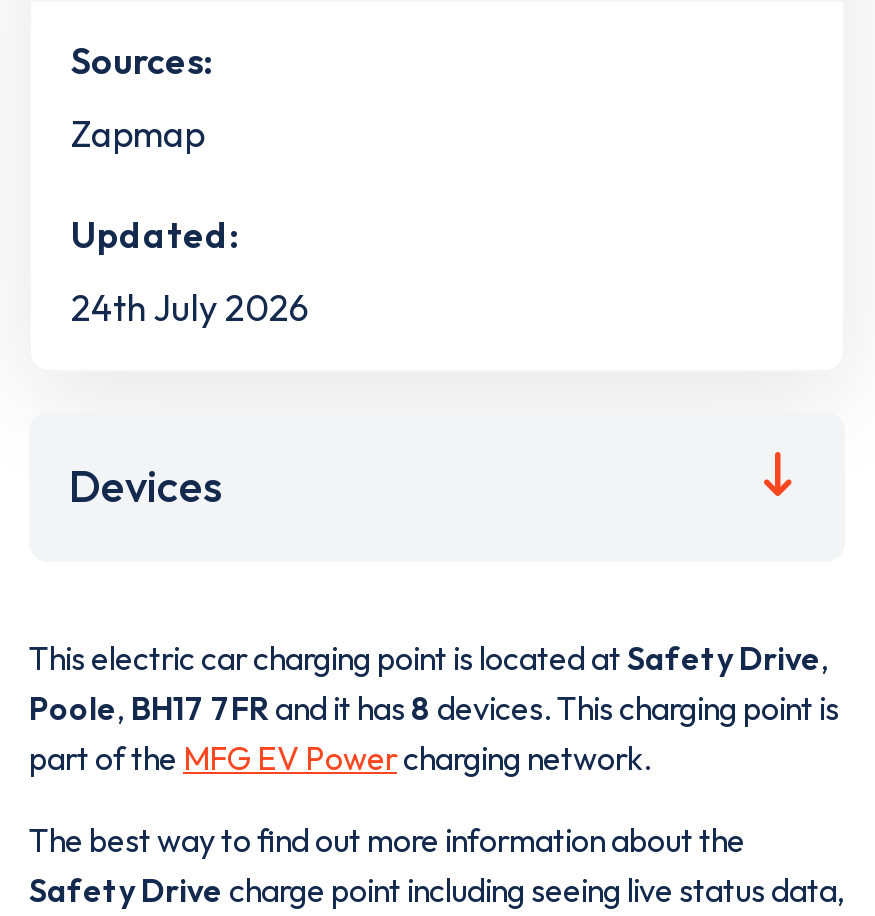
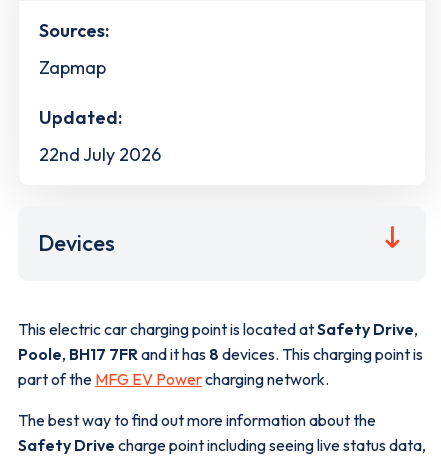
- 24th July 2026
+ 22nd July 2026
